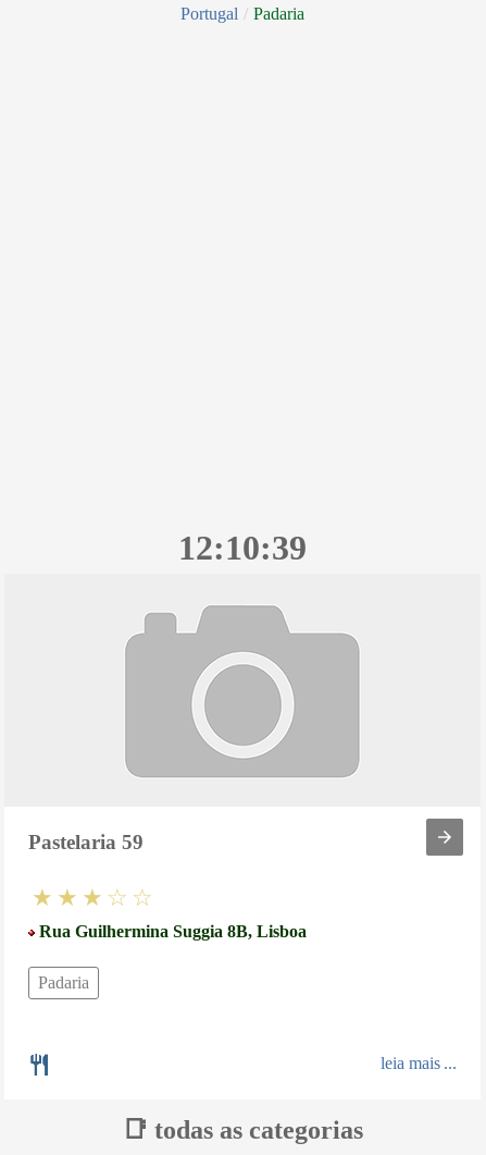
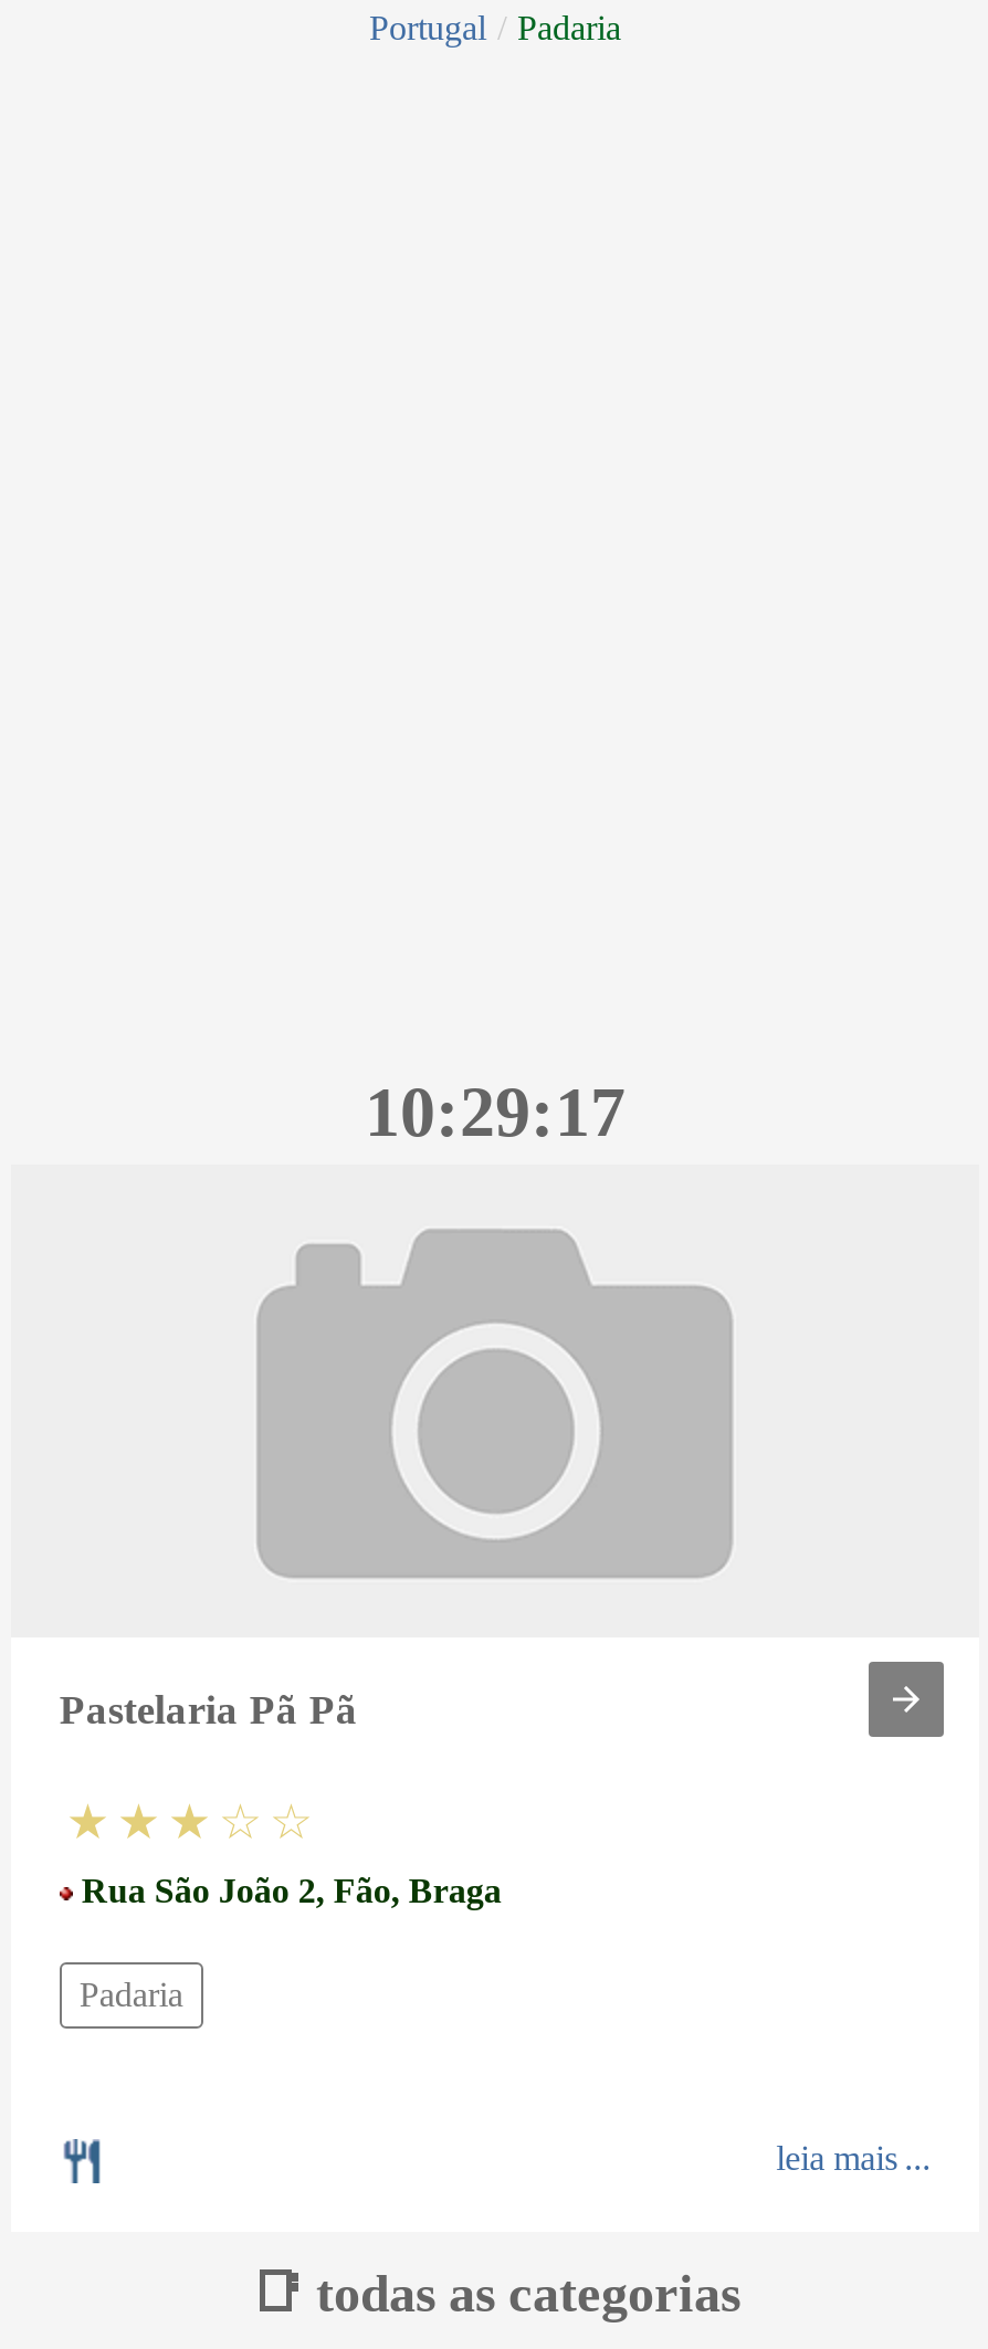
- 12:10:39
+ 10:29:17

- Pastelaria 59
+ Pastelaria Pã Pã

- Rua Guilhermina Suggia 8B, Lisboa
+ Rua São João 2, Fão, Braga
